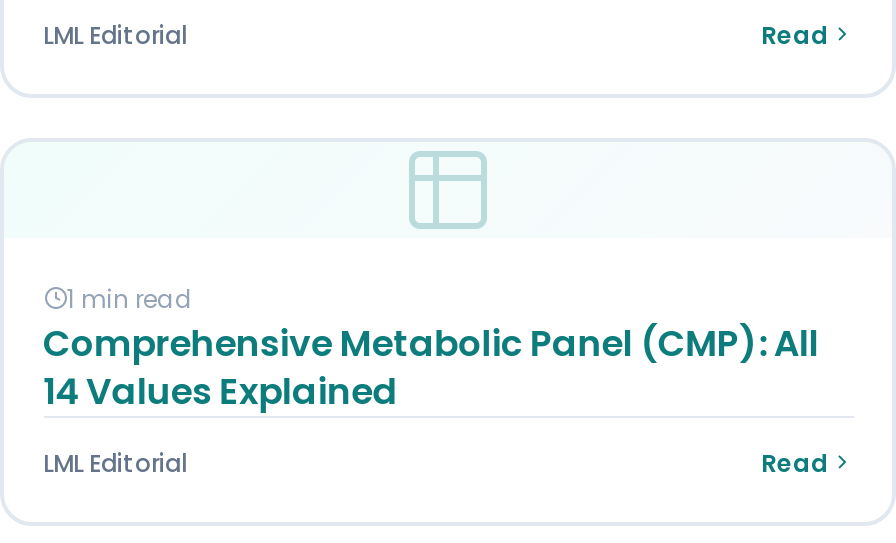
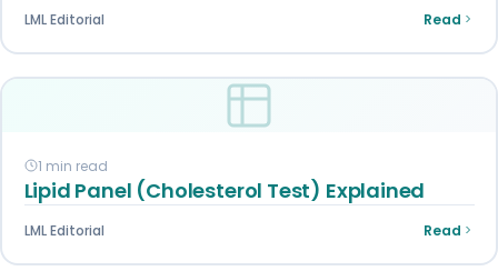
- Comprehensive Metabolic Panel (CMP): All
- 14 Values Explained
+ Lipid Panel (Cholesterol Test) Explained
